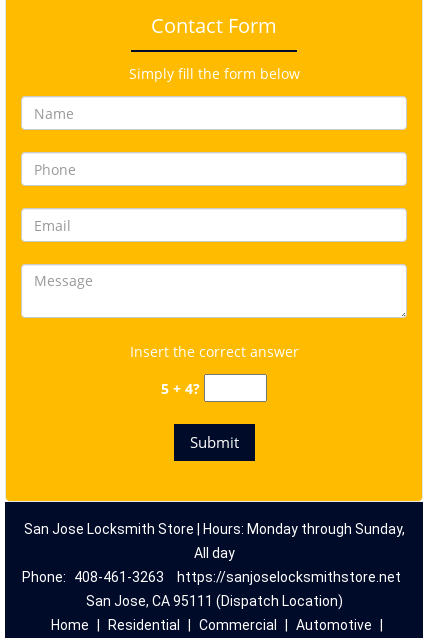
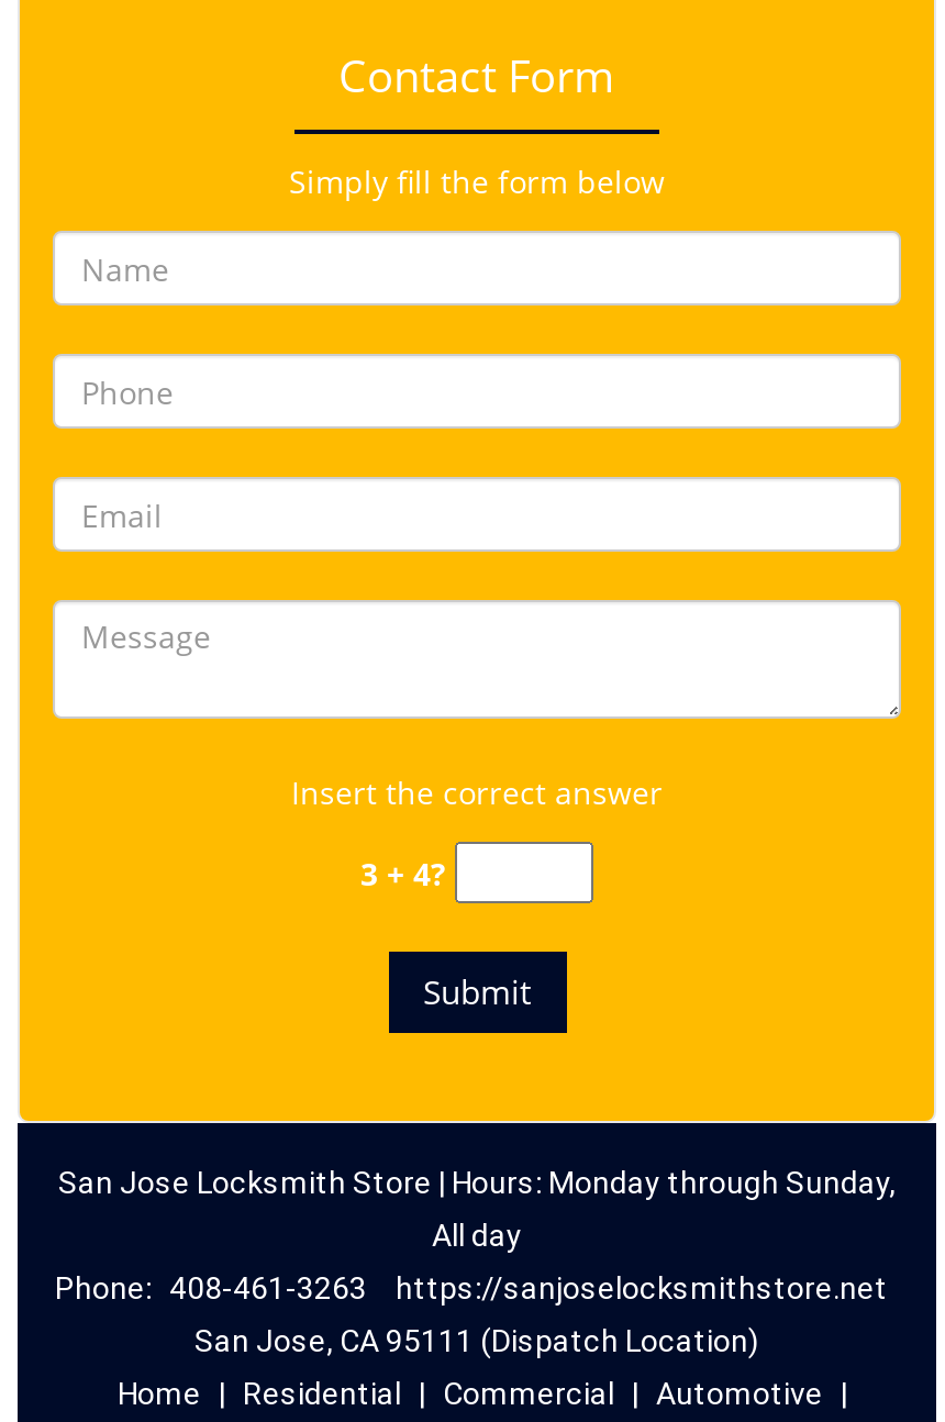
- 5 + 4?
+ 3 + 4?
